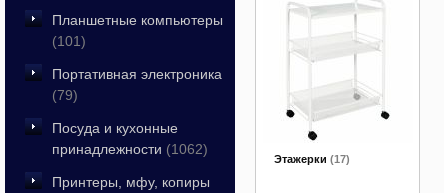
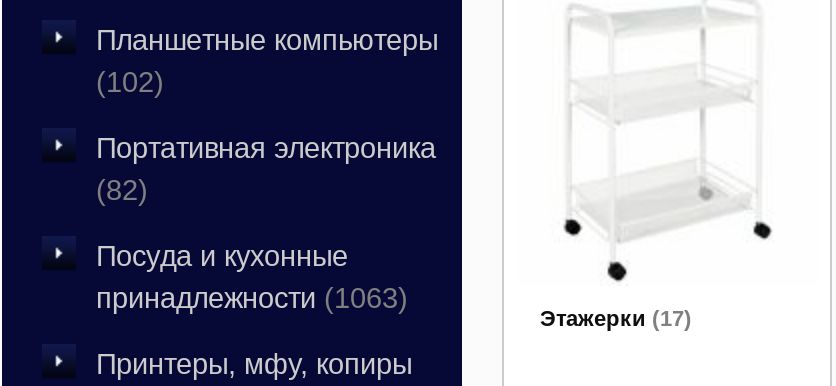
- (101)
+ (102)

- (79)
+ (82)

- принадлежности (1062)
+ принадлежности (1063)
